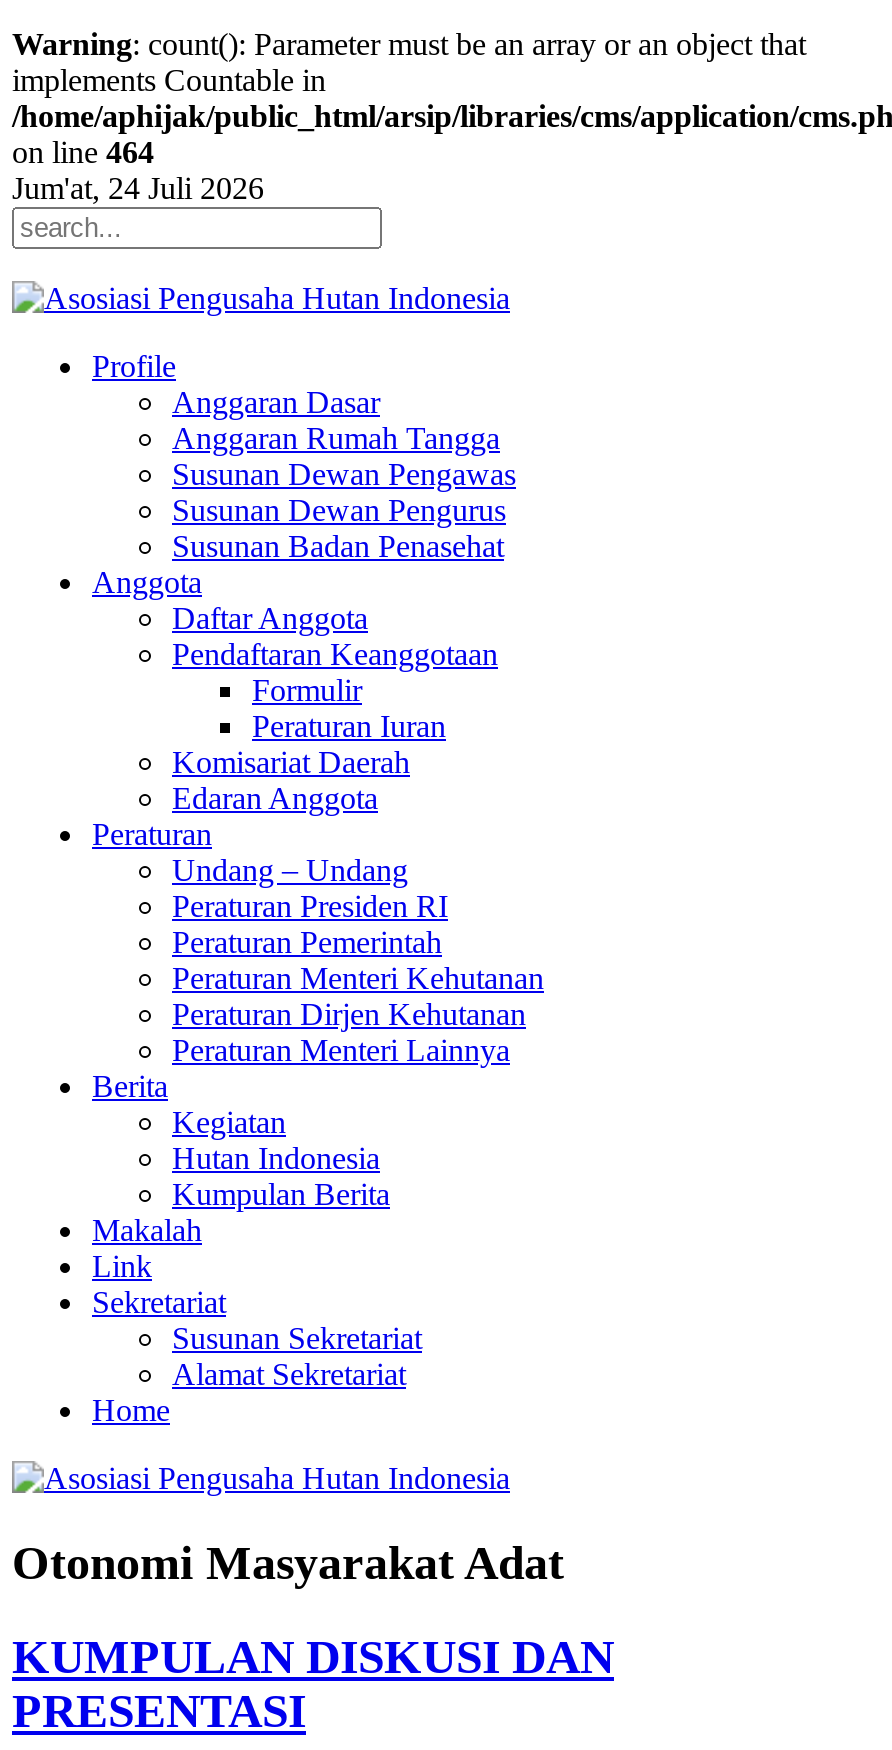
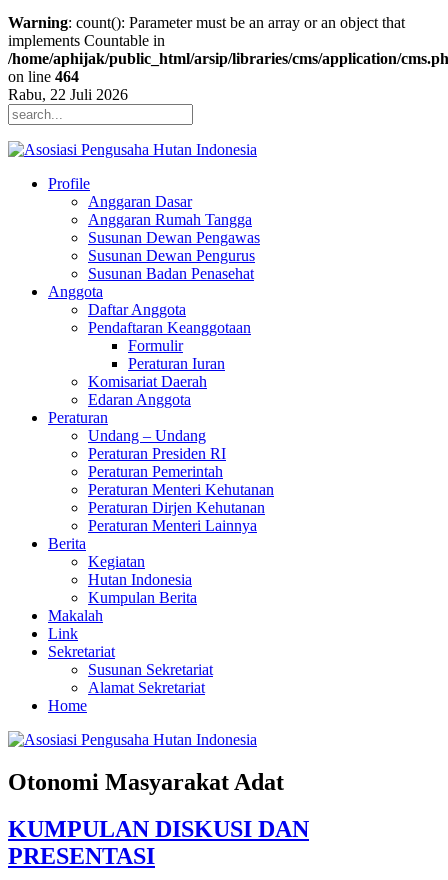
- Jum'at, 24 Juli 2026
+ Rabu, 22 Juli 2026
